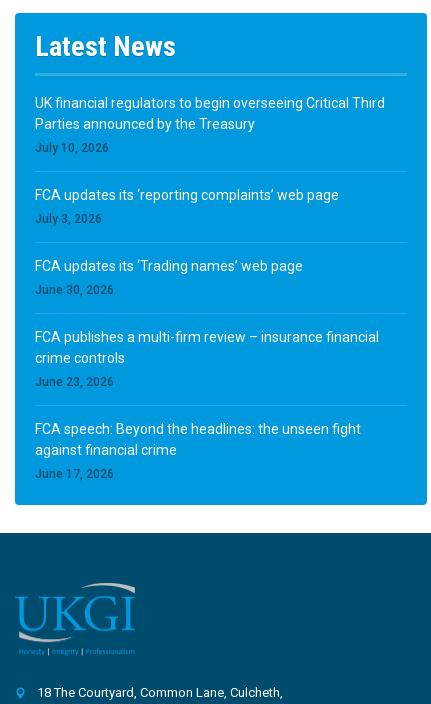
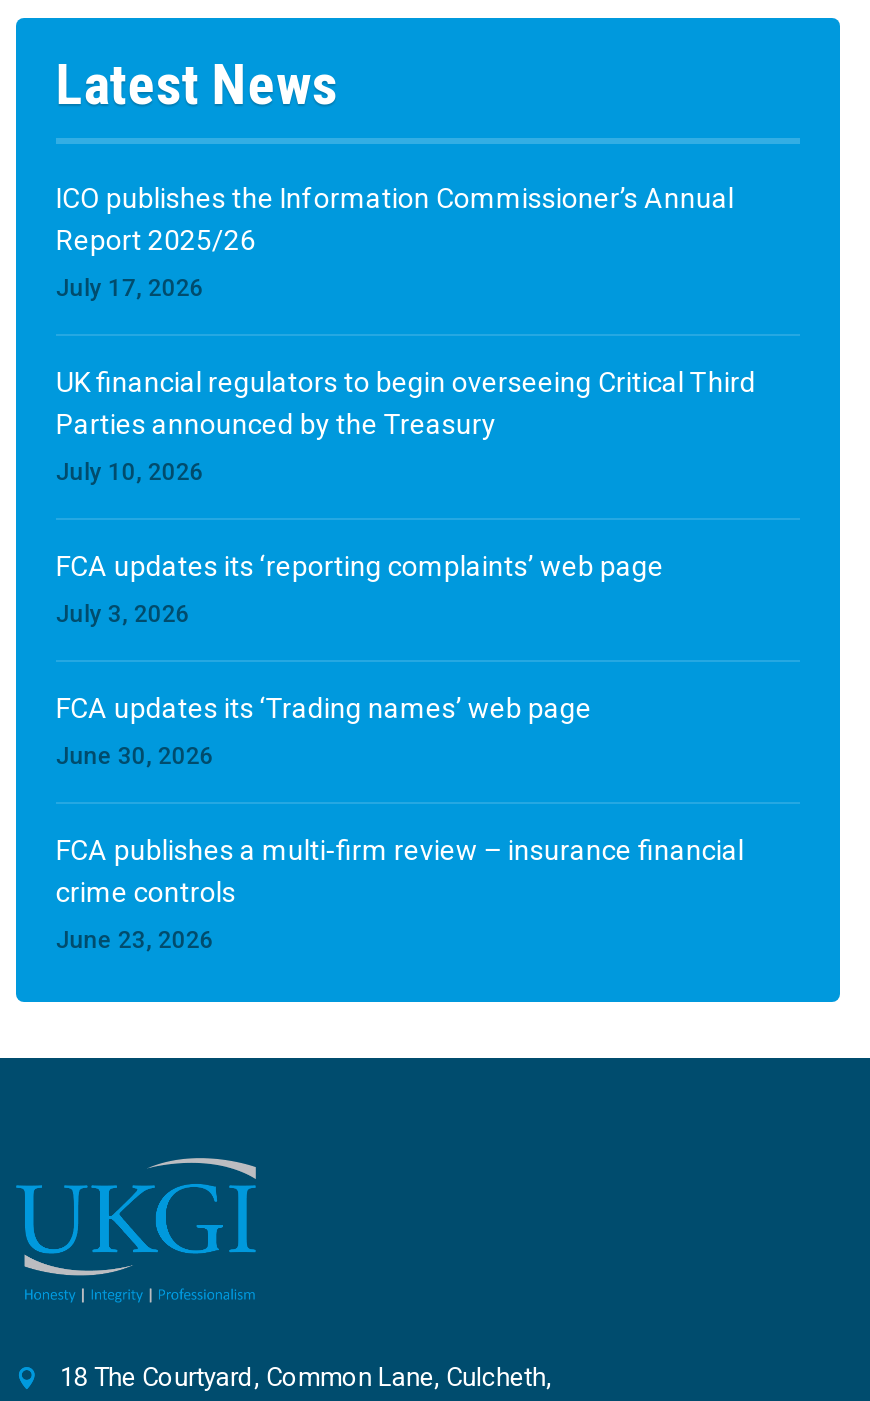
+ ICO publishes the Information Commissioner’s Annual
+ Report 2025/26
+ July 17, 2026

moved down: UK financial regulators to begin overseeing Critical Third | Parties announced by the Treasury | July 10, 2026 | ... | crime controls | June 23, 2026

- FCA speech: Beyond the headlines: the unseen fight
- against financial crime
- June 17, 2026
